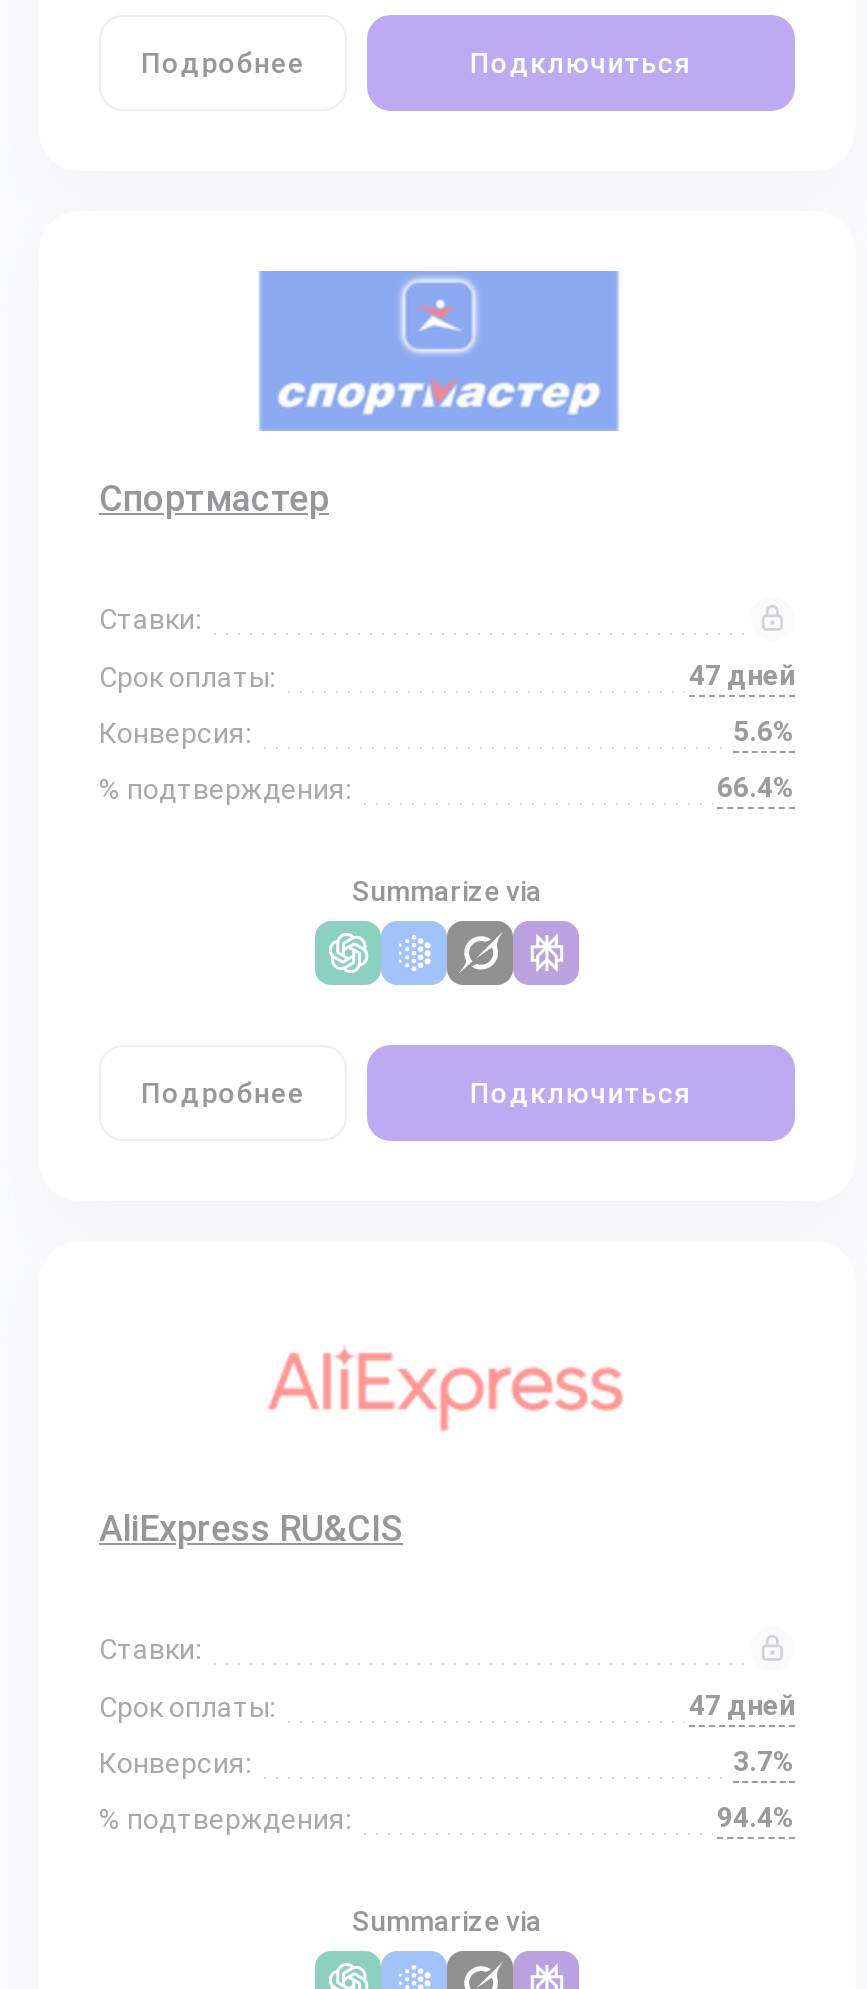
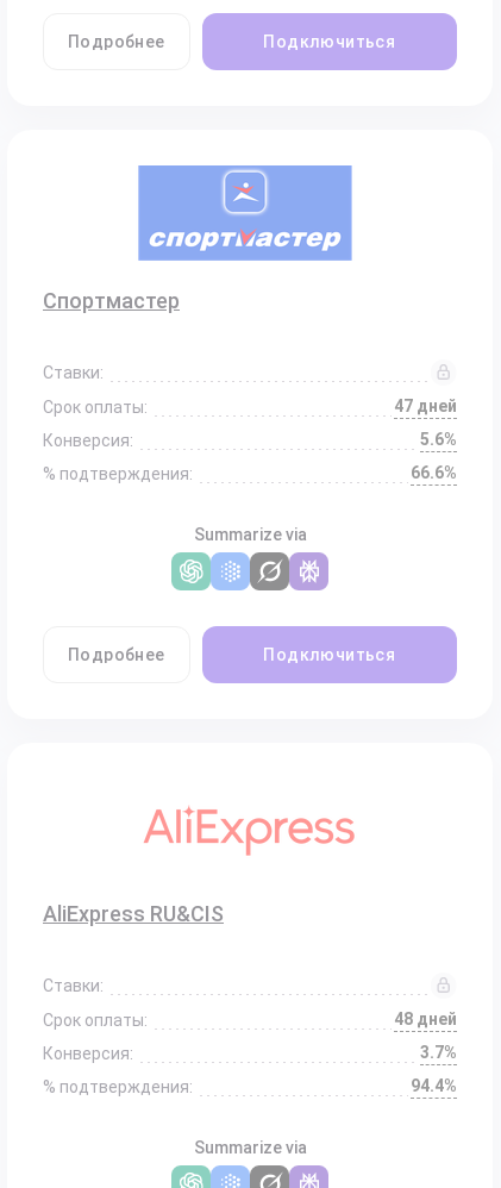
- 66.4%
+ 66.6%

- 47 дней
+ 48 дней
